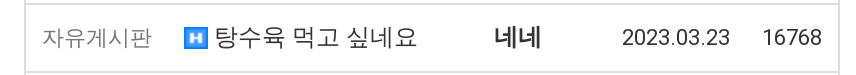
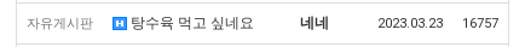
- 2023.03.23 16768
+ 2023.03.23 16757
